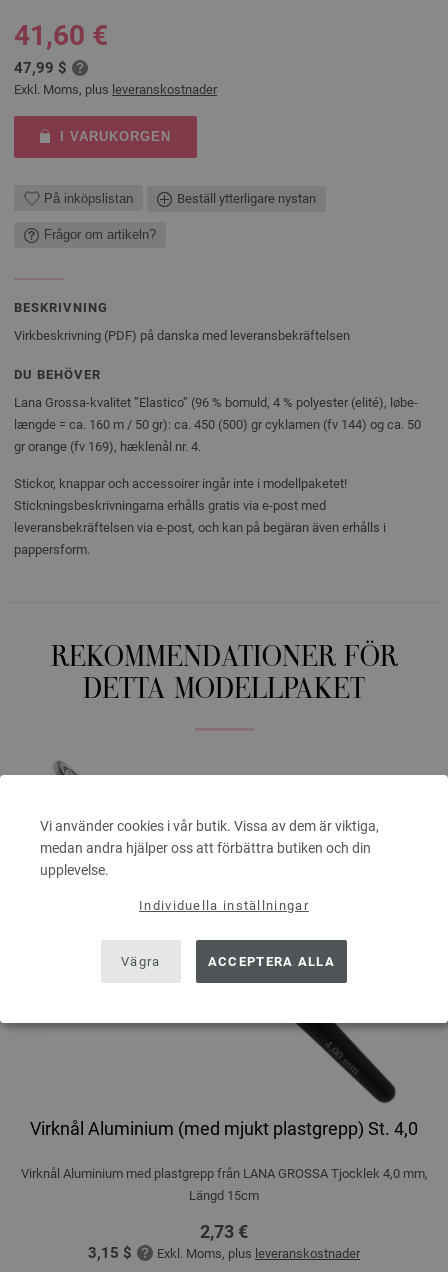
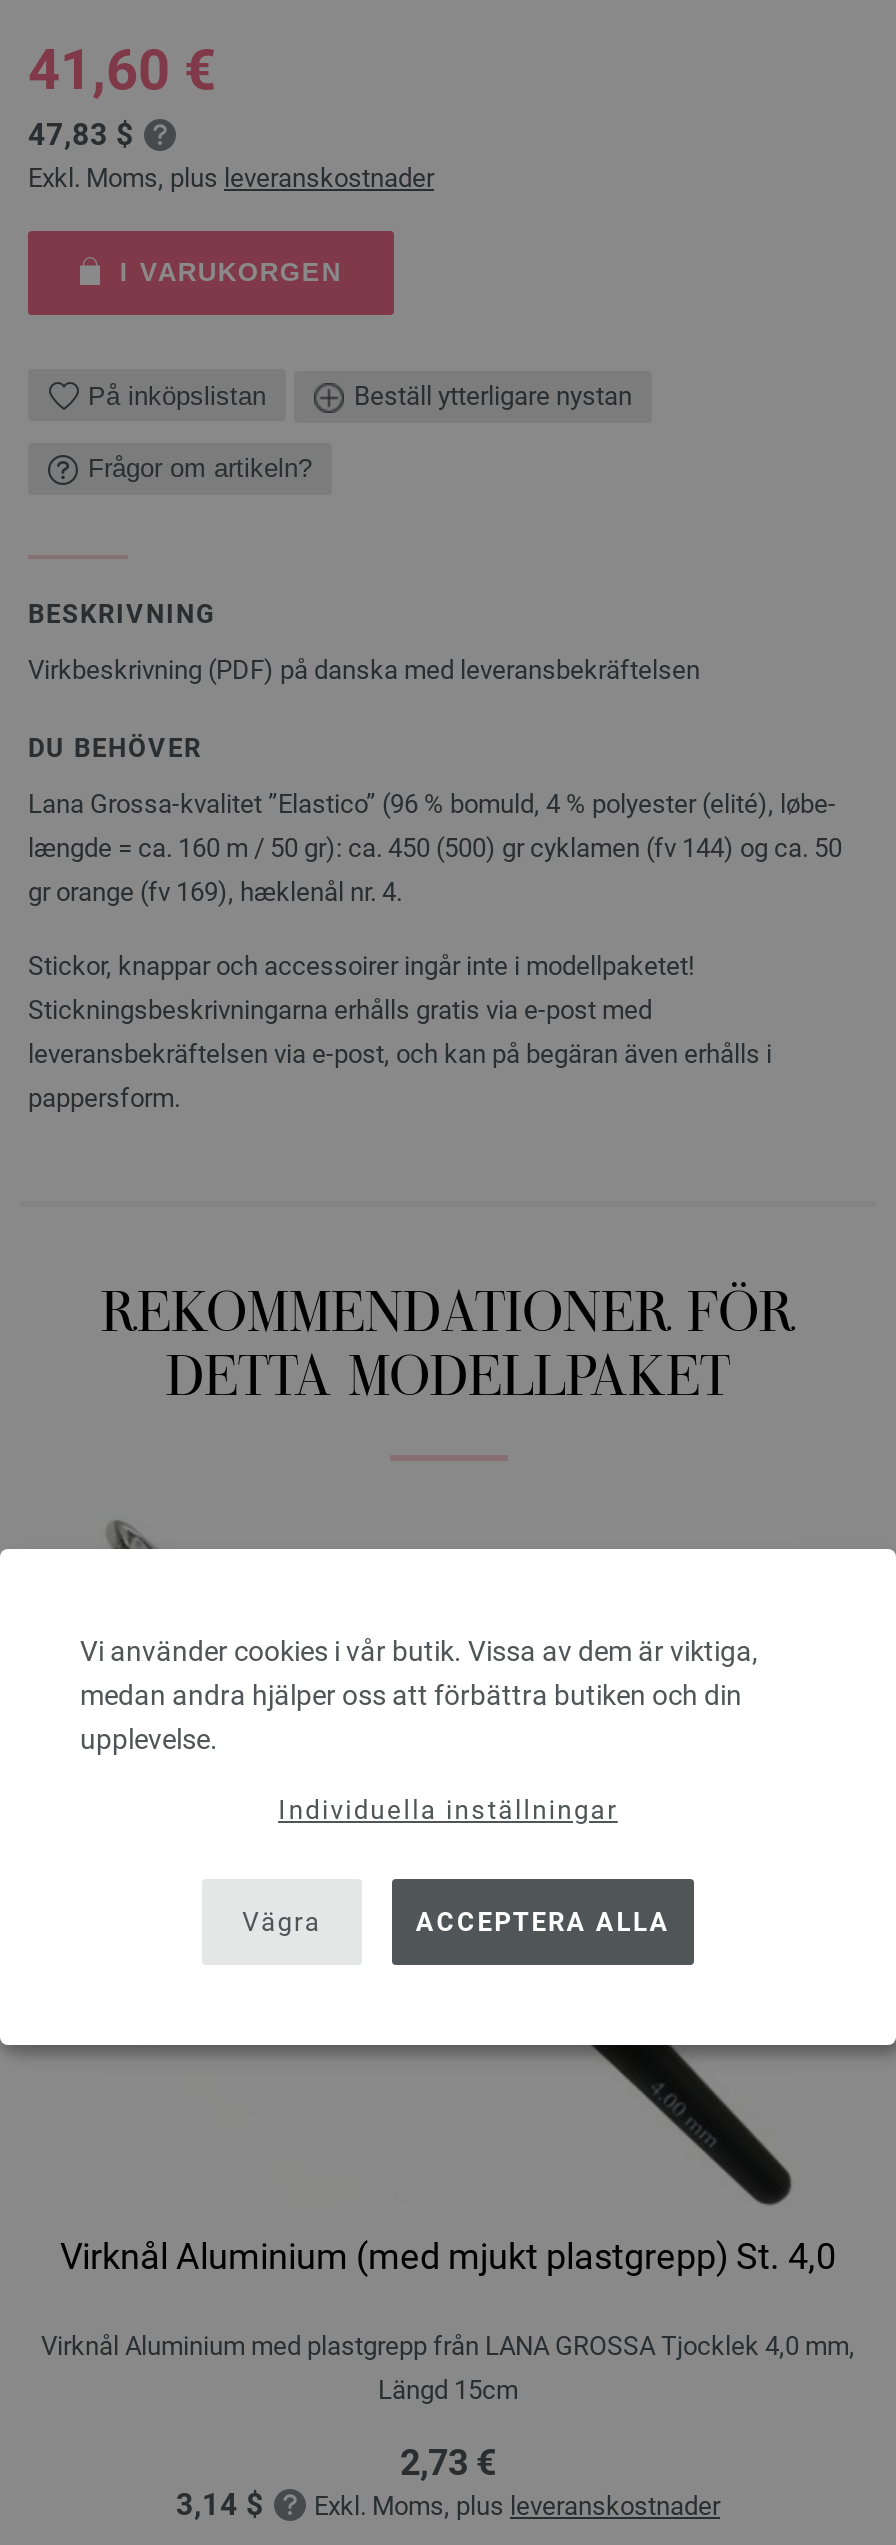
- 47,99 $
+ 47,83 $

- 3,15 $ Exkl. Moms, plus leveranskostnader
+ 3,14 $ Exkl. Moms, plus leveranskostnader
